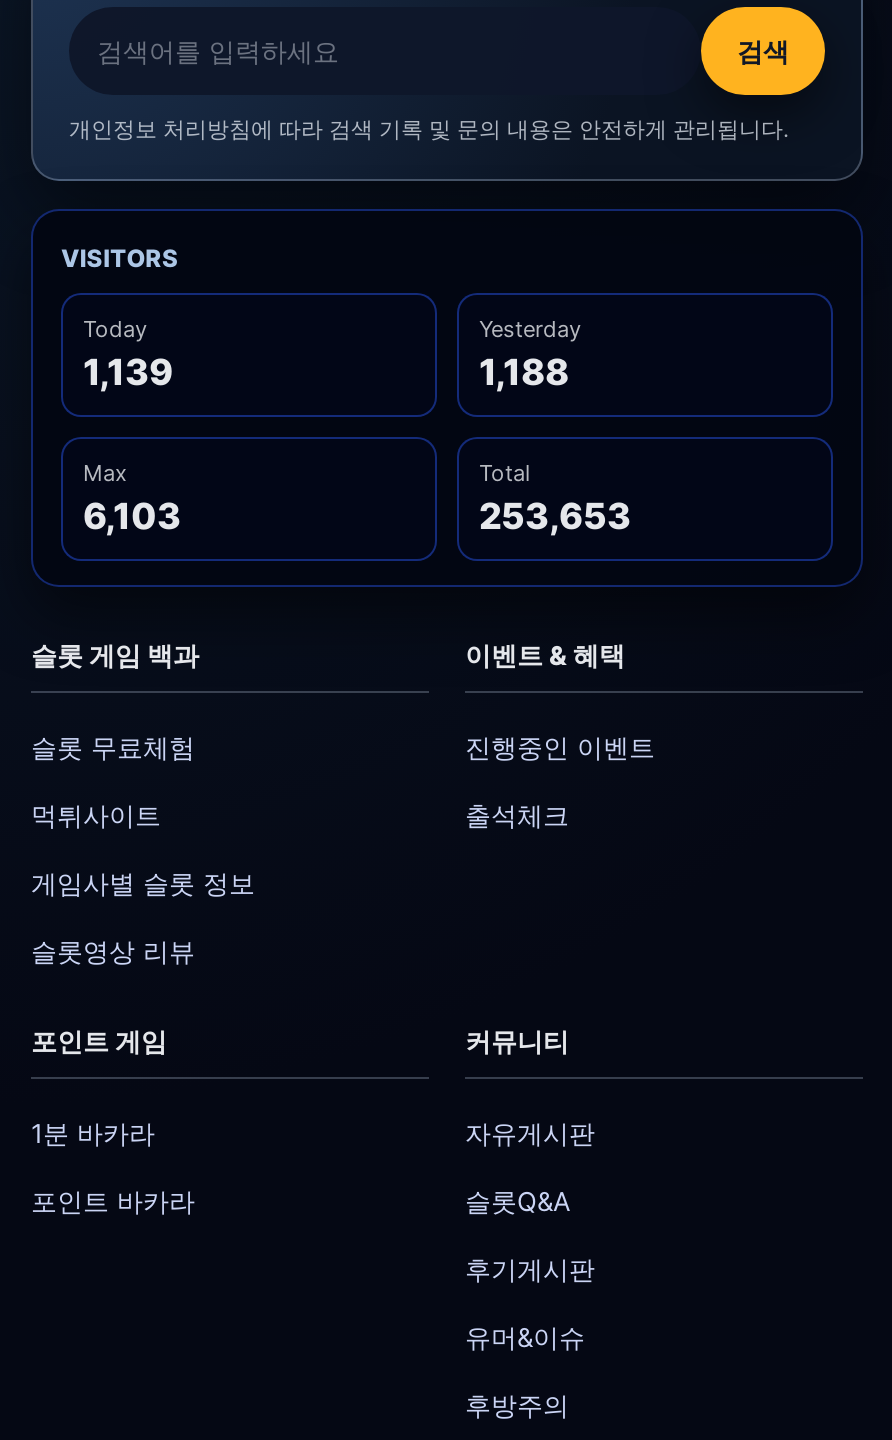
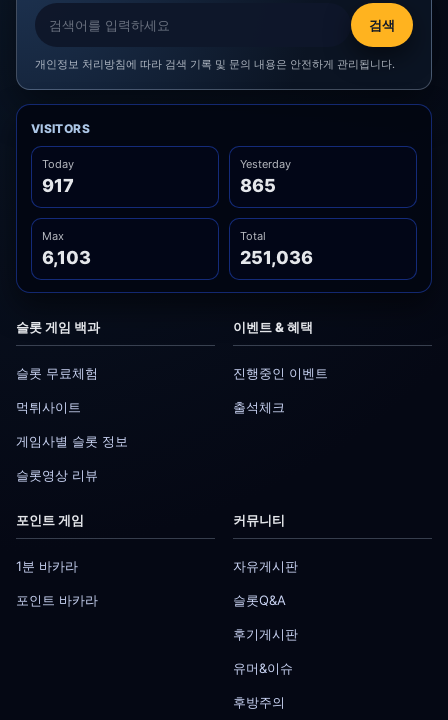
- 1,139
+ 917

- 1,188
+ 865

- 253,653
+ 251,036
